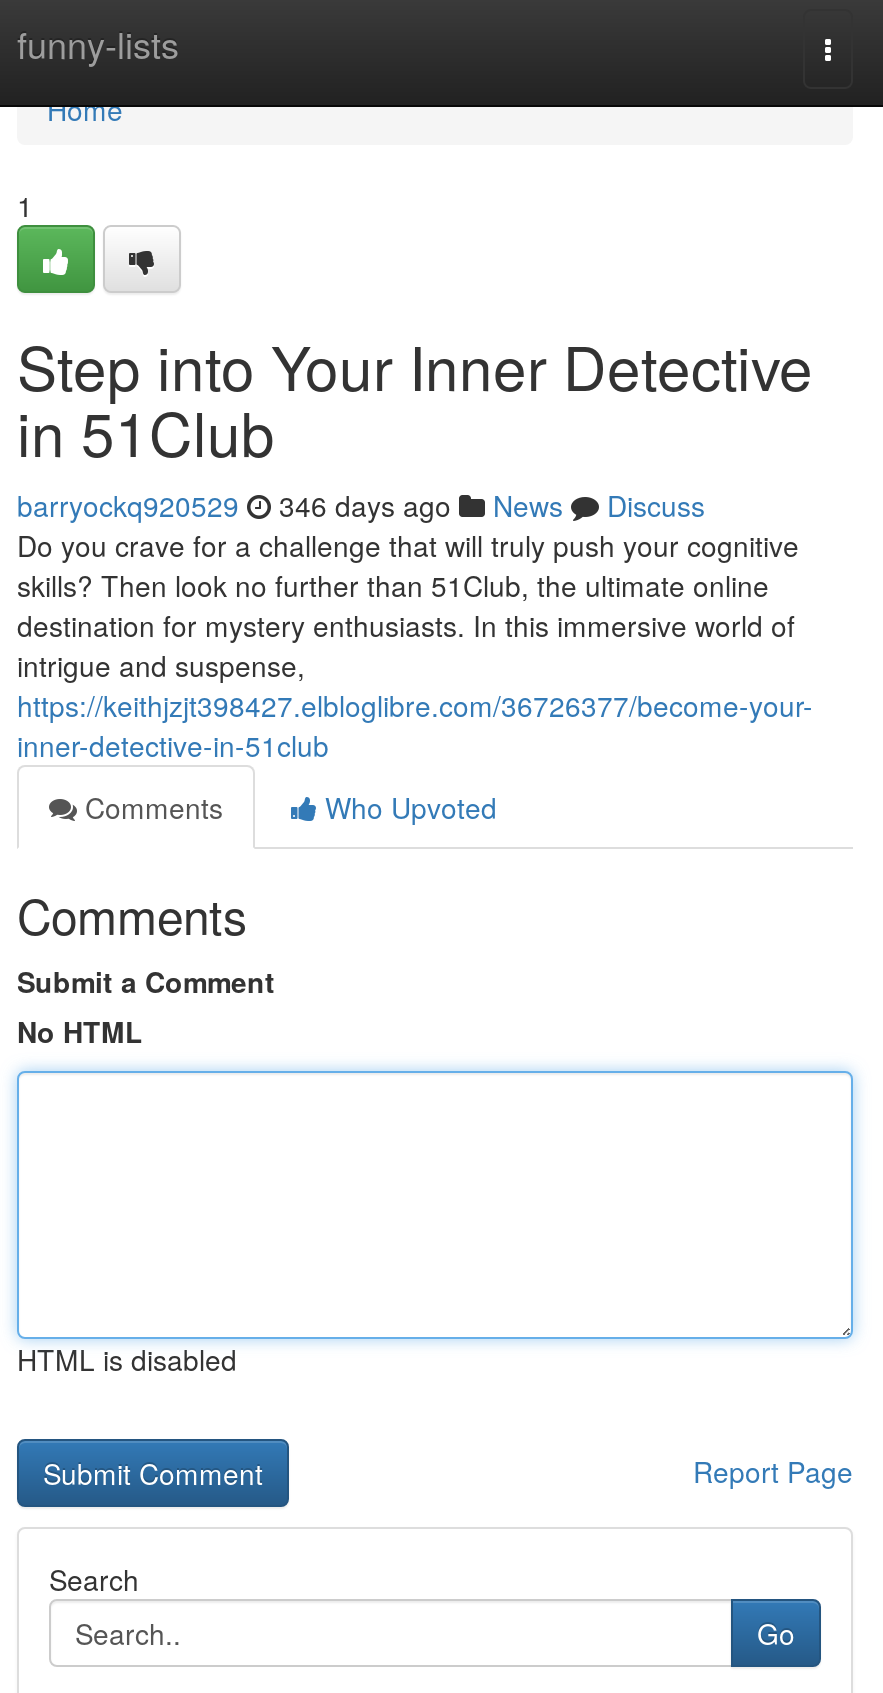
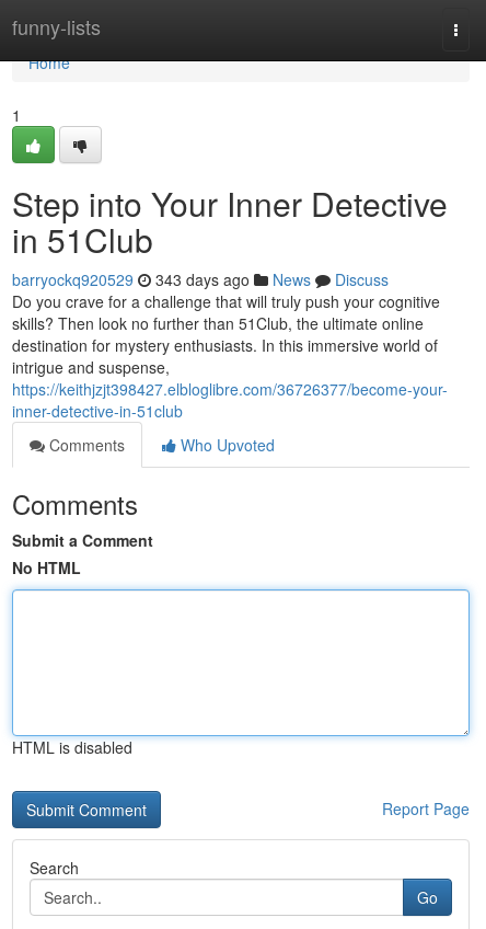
- barryockq920529 346 days ago News Discuss
+ barryockq920529 343 days ago News Discuss
